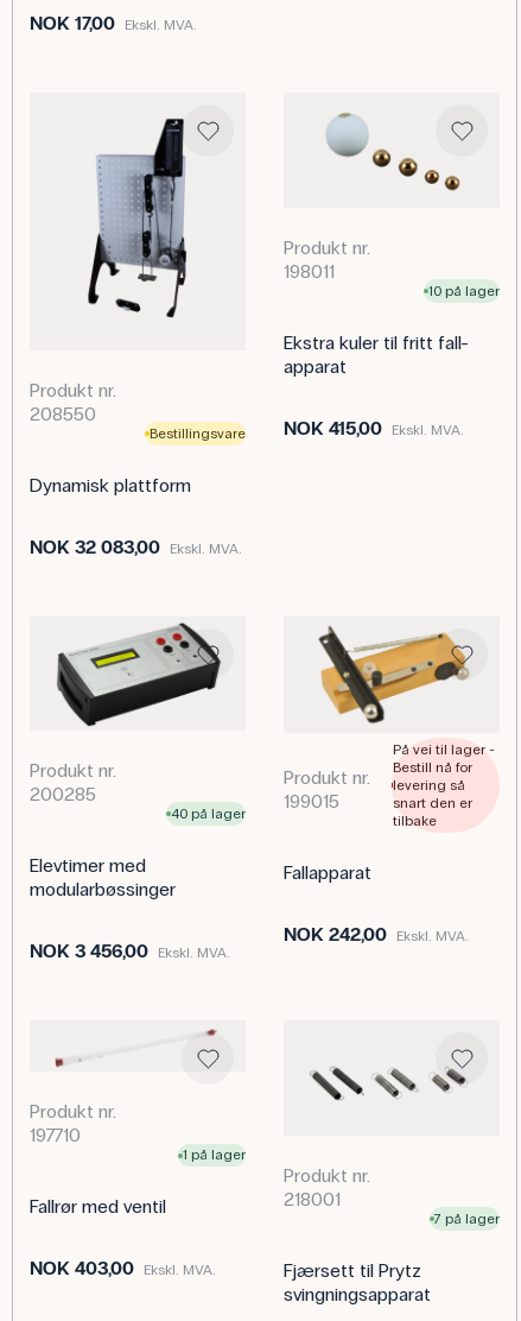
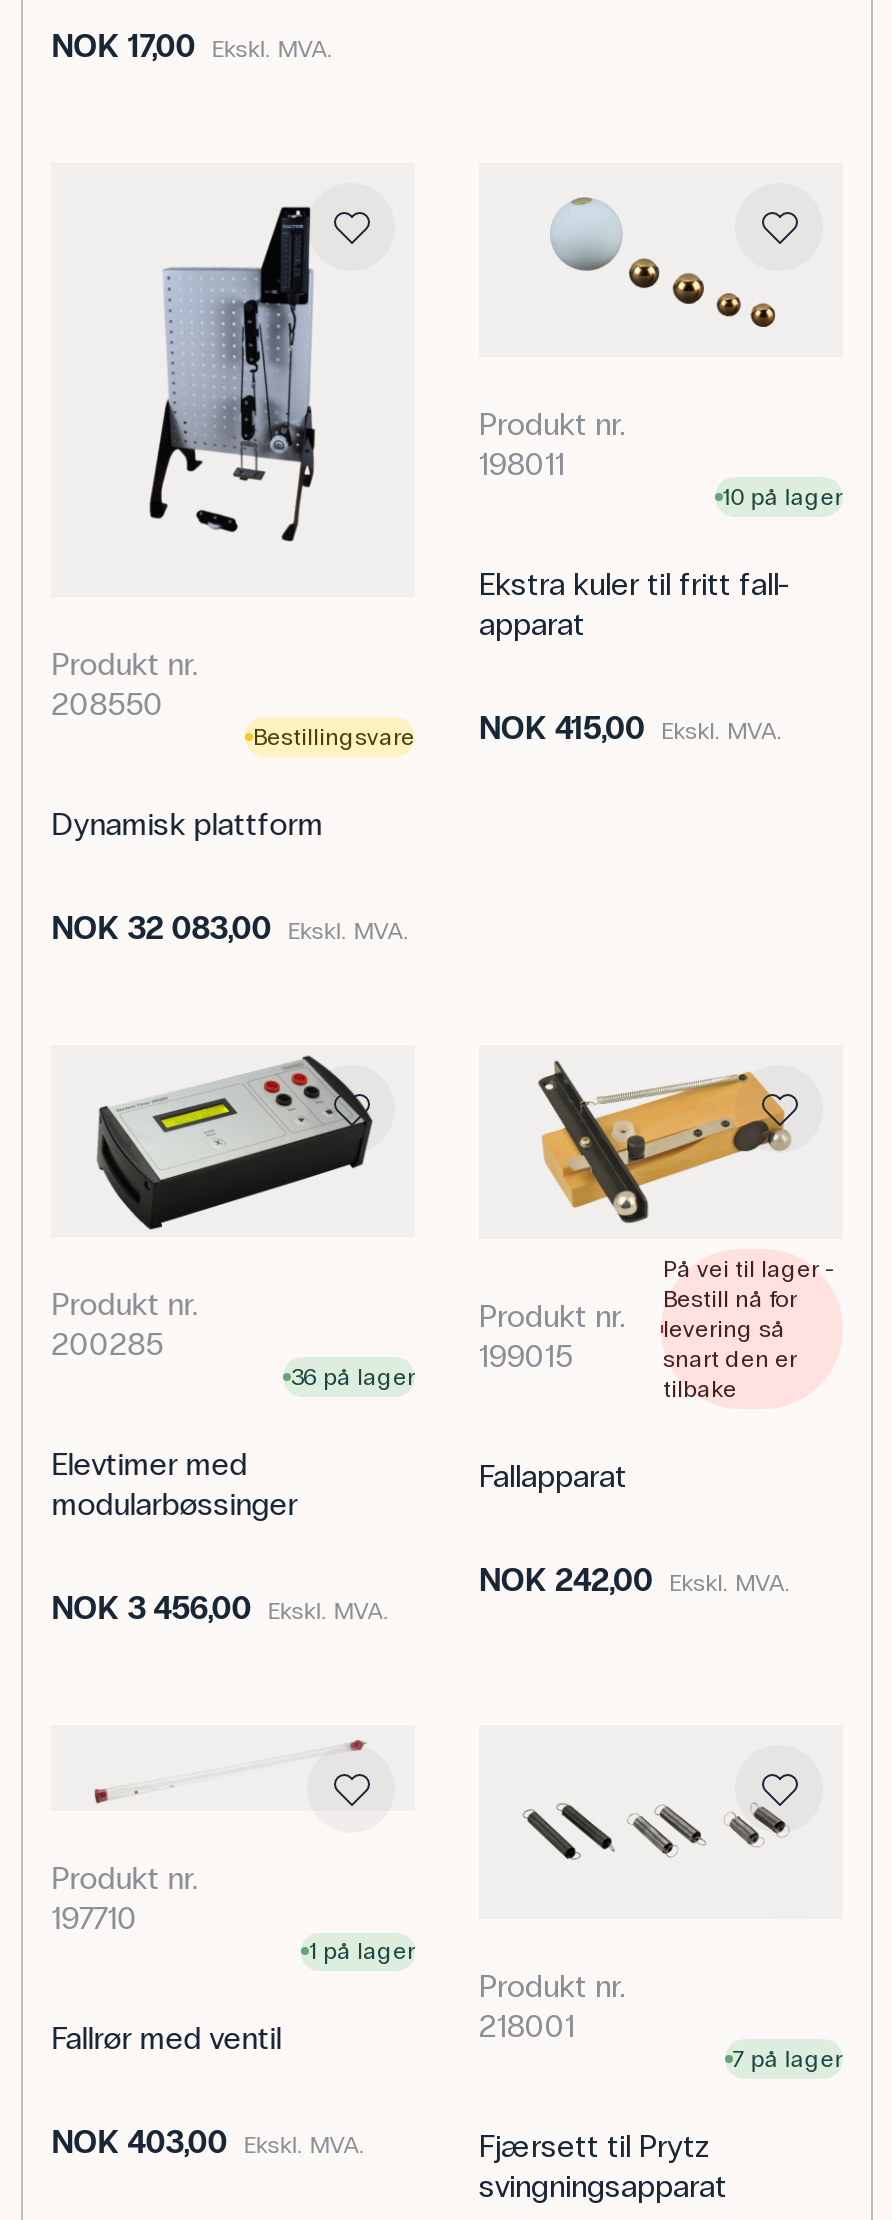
- 40 på lager
+ 36 på lager
